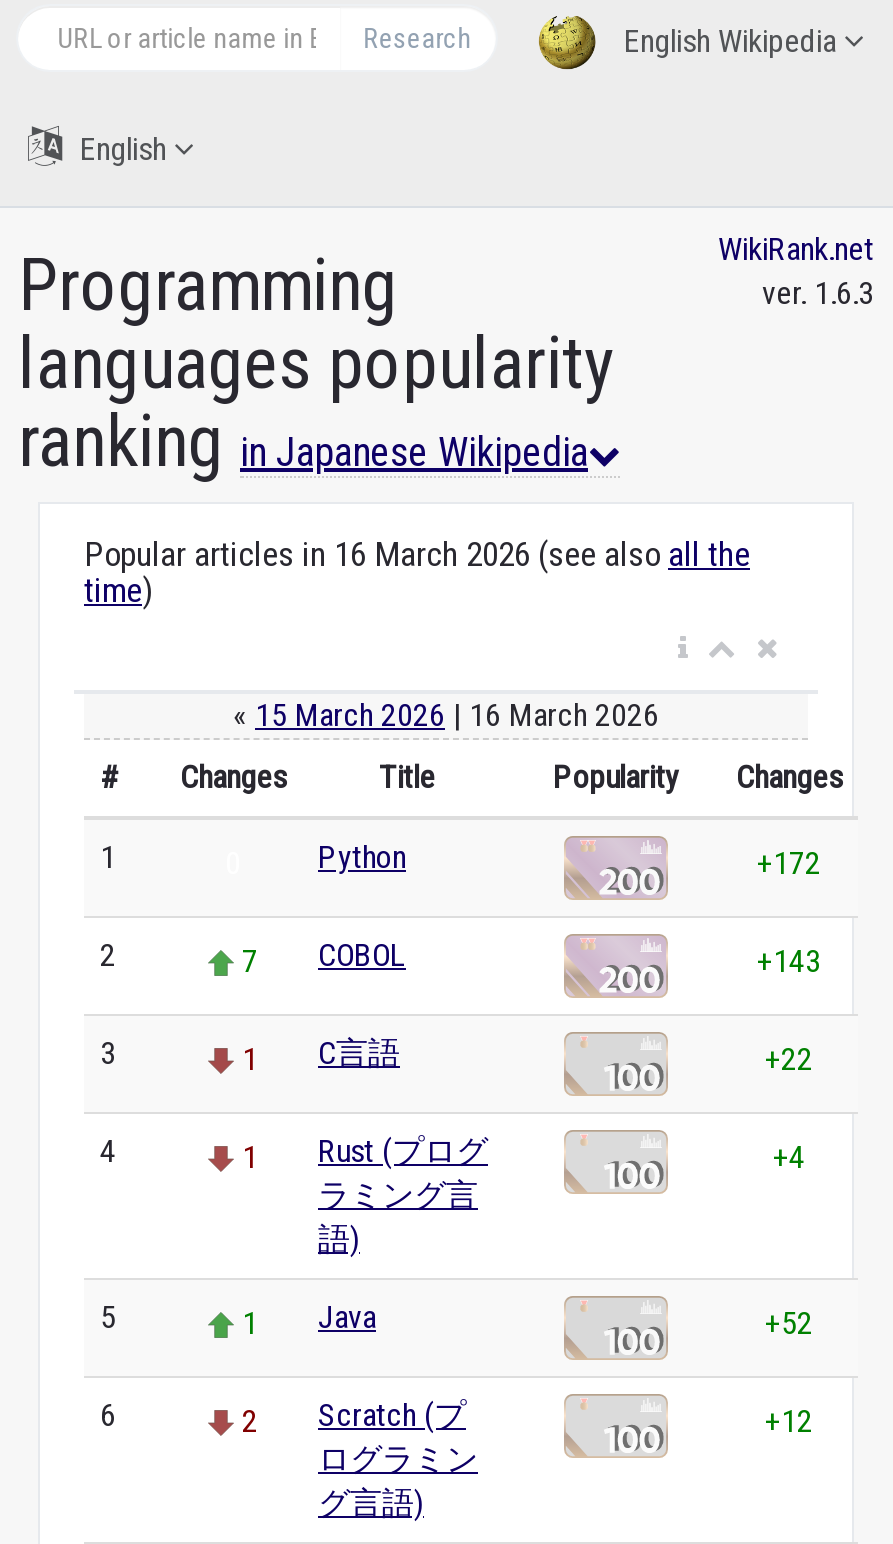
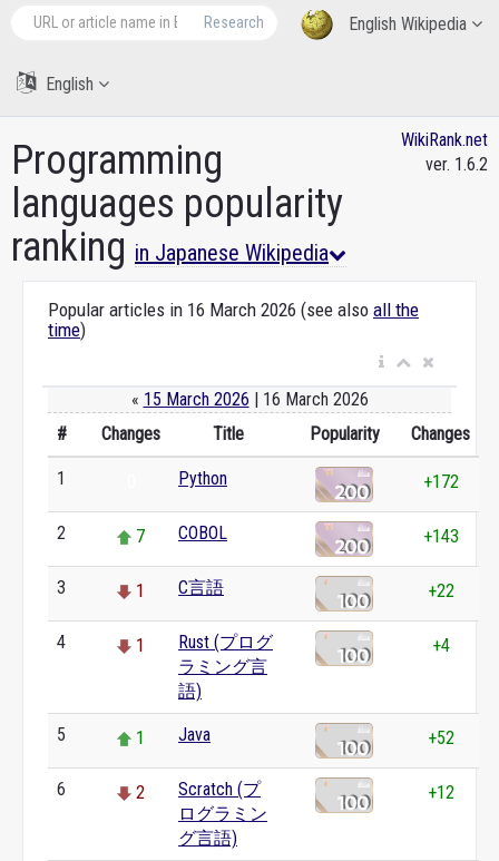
- ver. 1.6.3
+ ver. 1.6.2
